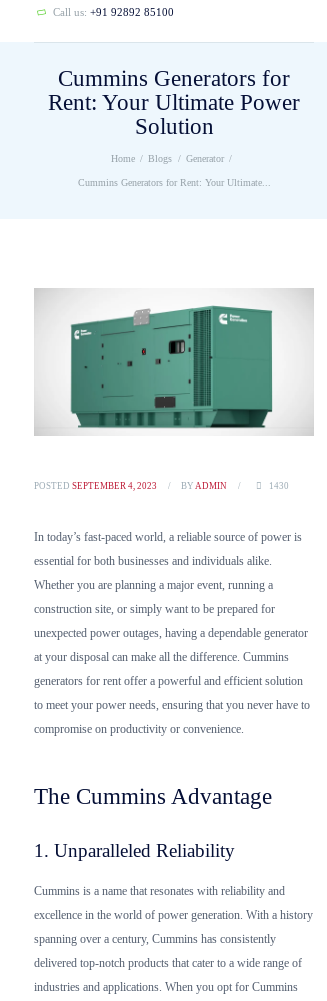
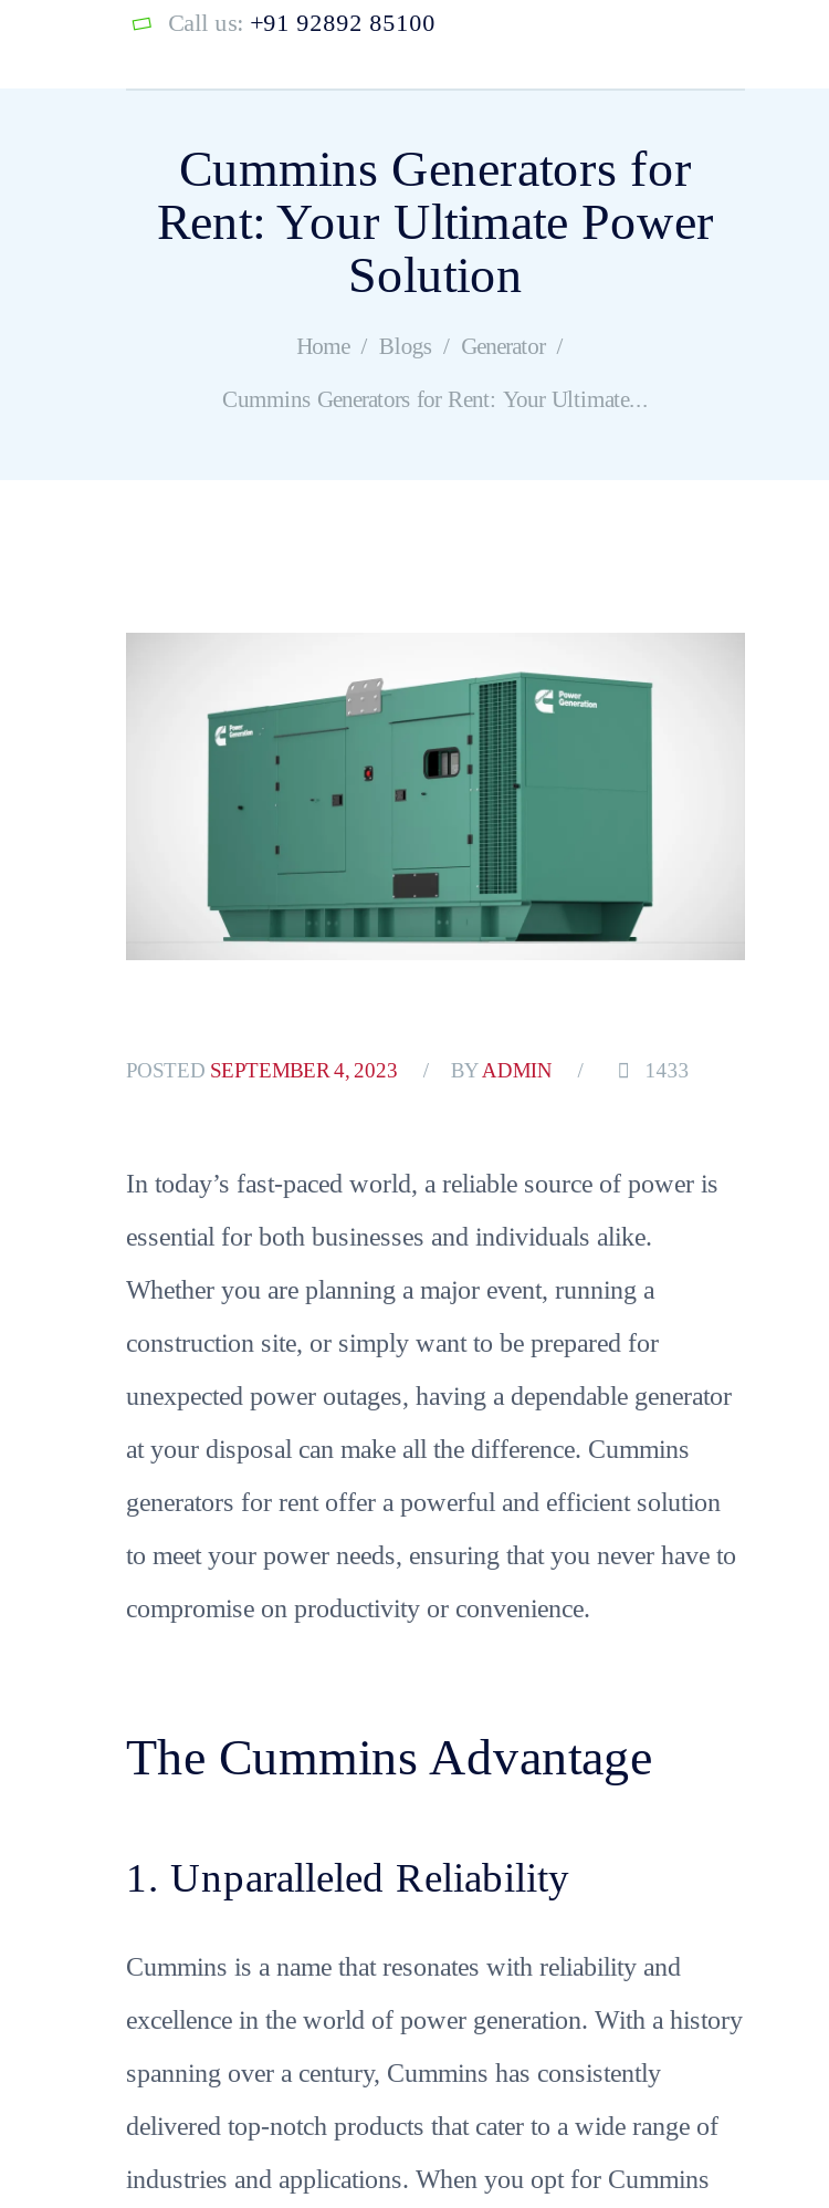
- 1430
+ 1433
